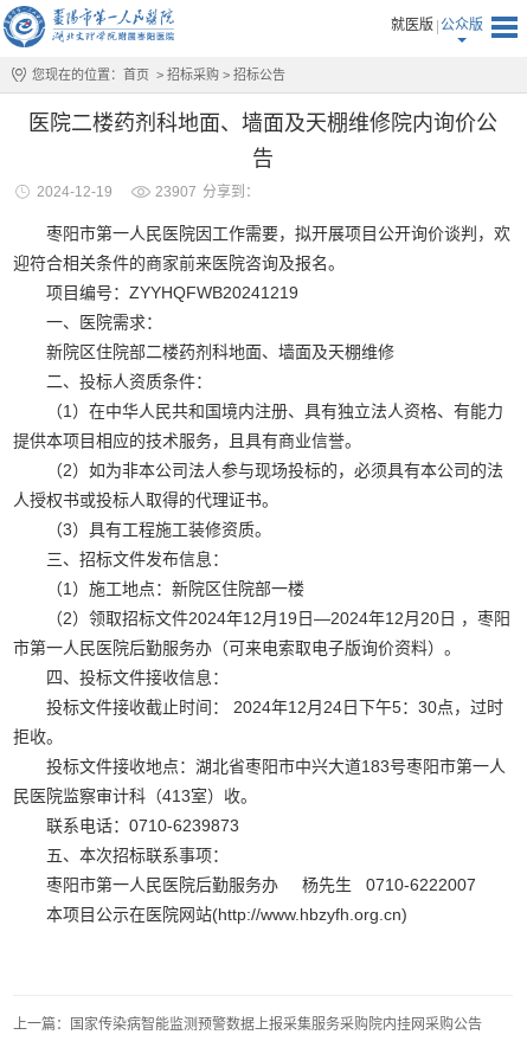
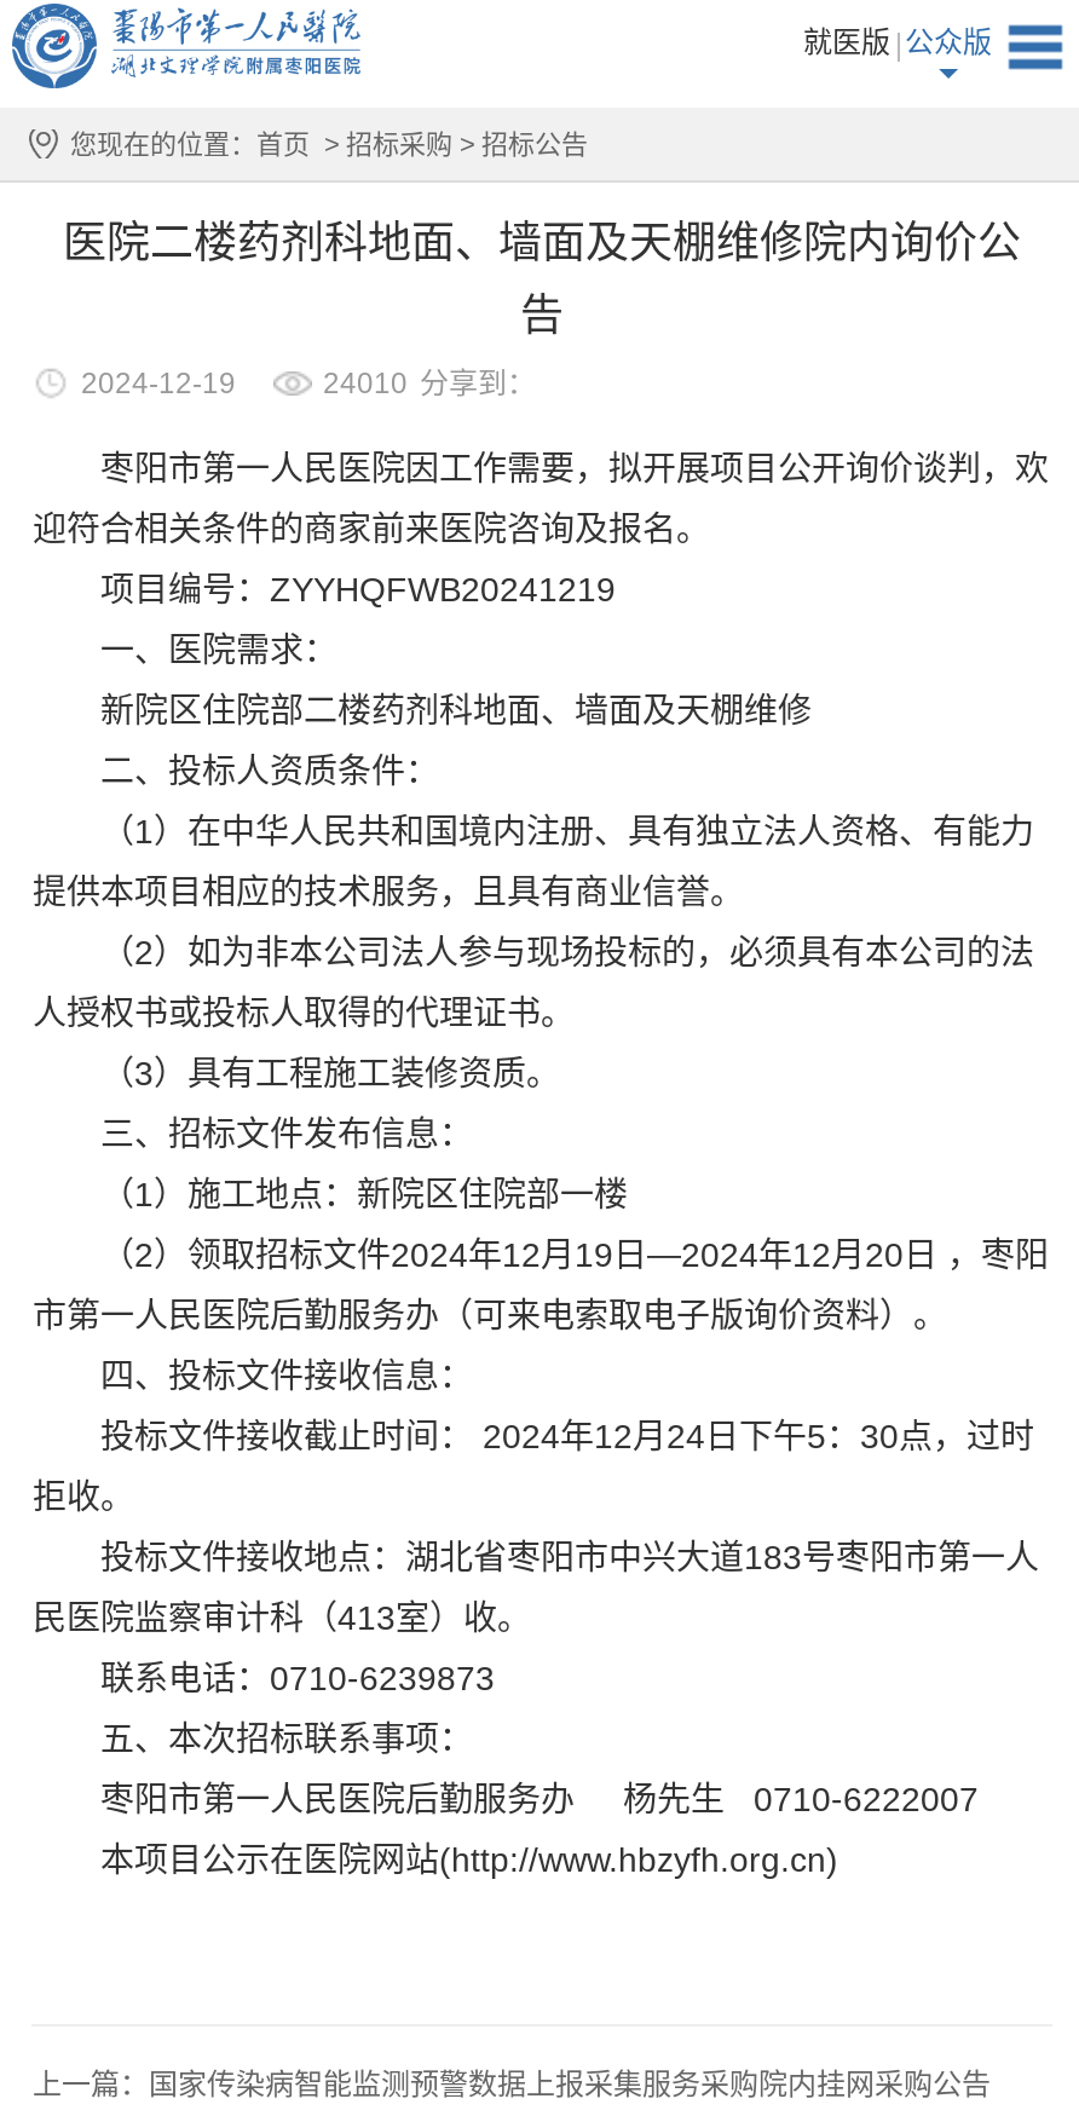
- 23907 分享到：
+ 24010 分享到：
